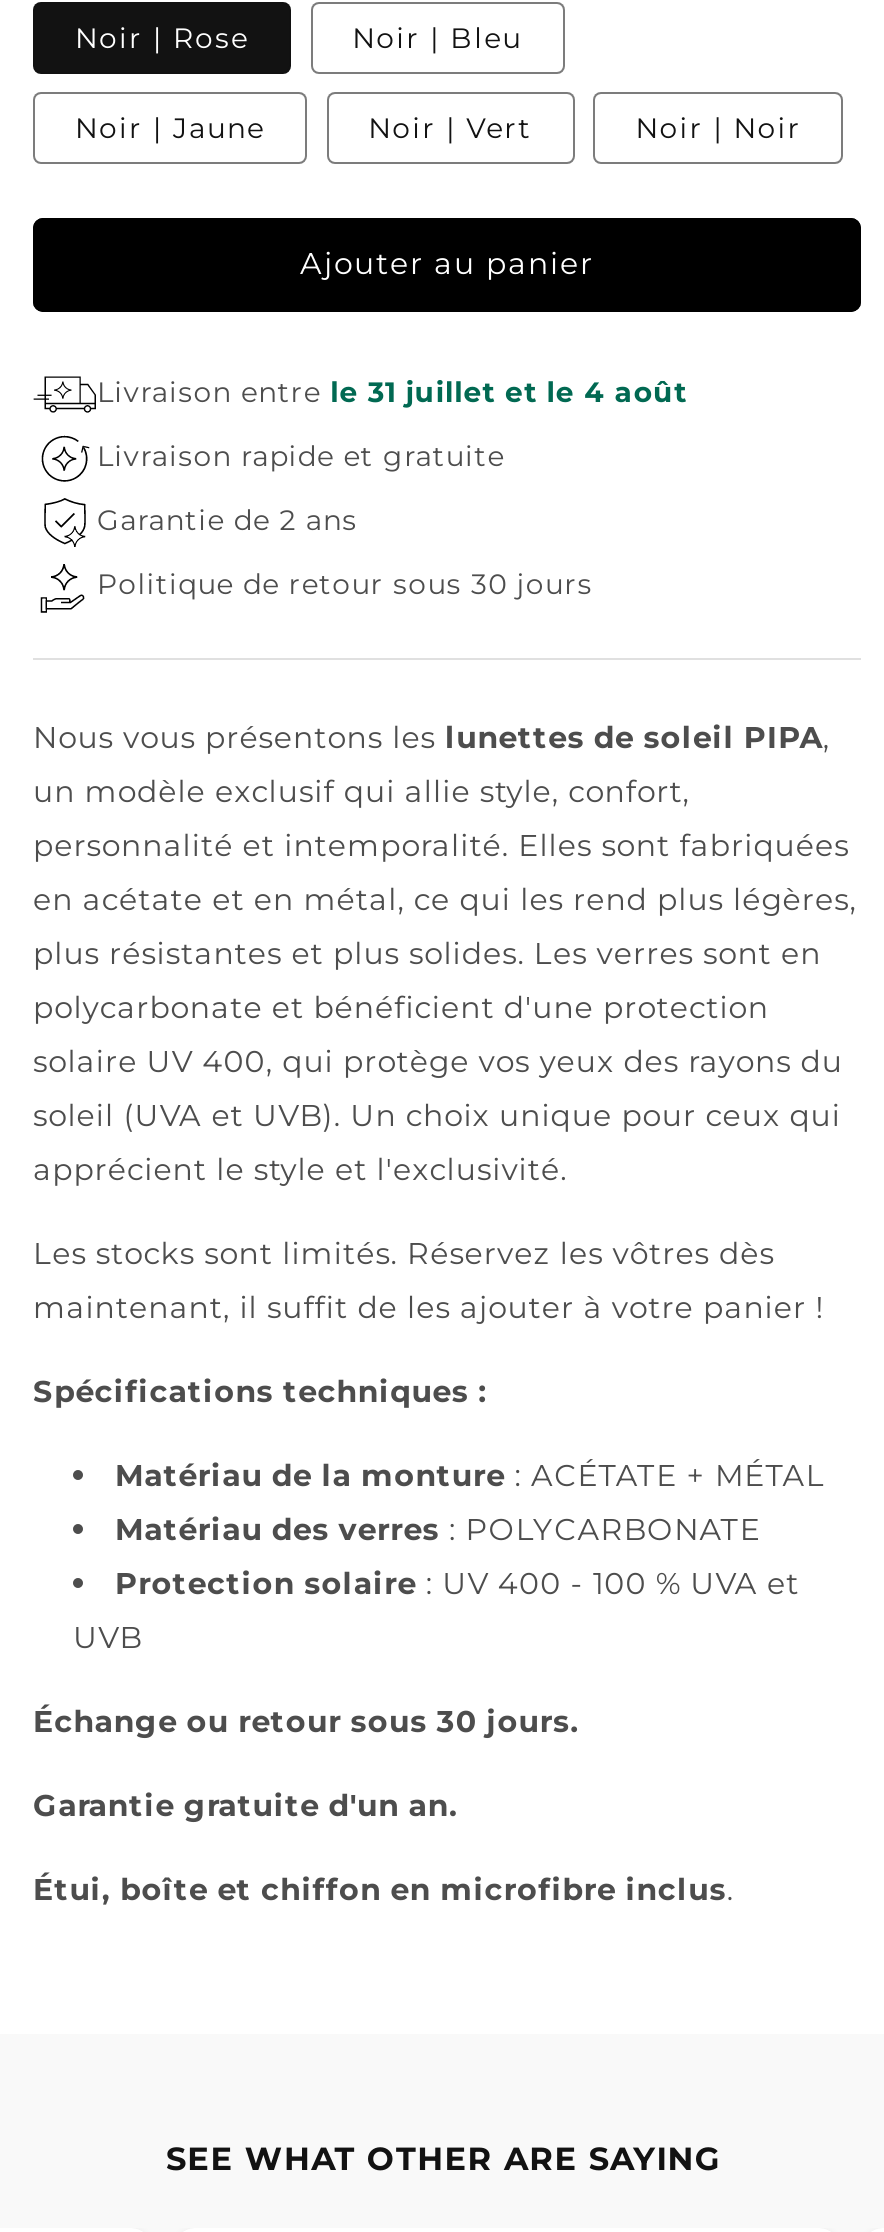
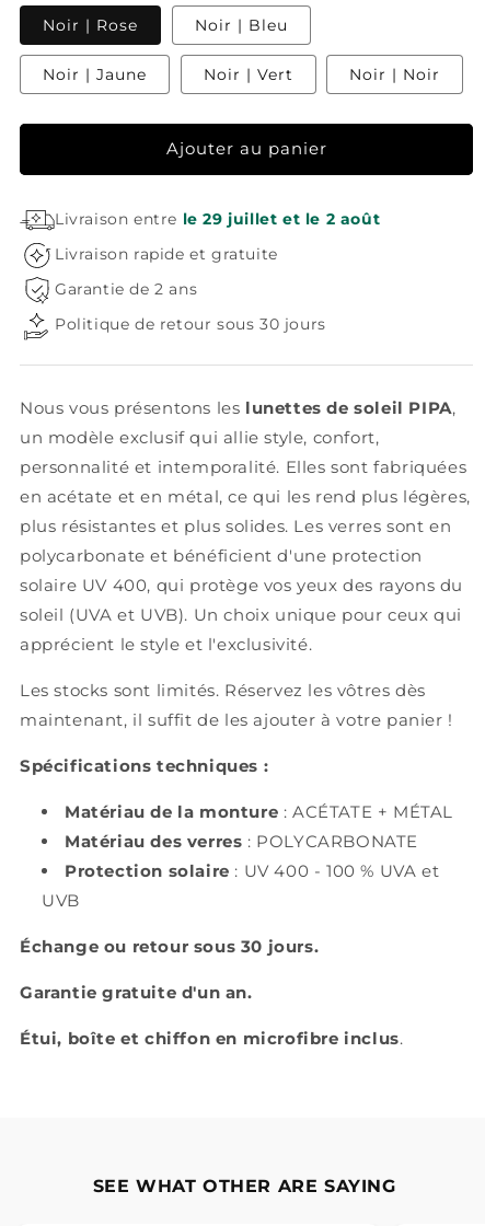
- Livraison entre le 31 juillet et le 4 août
+ Livraison entre le 29 juillet et le 2 août
